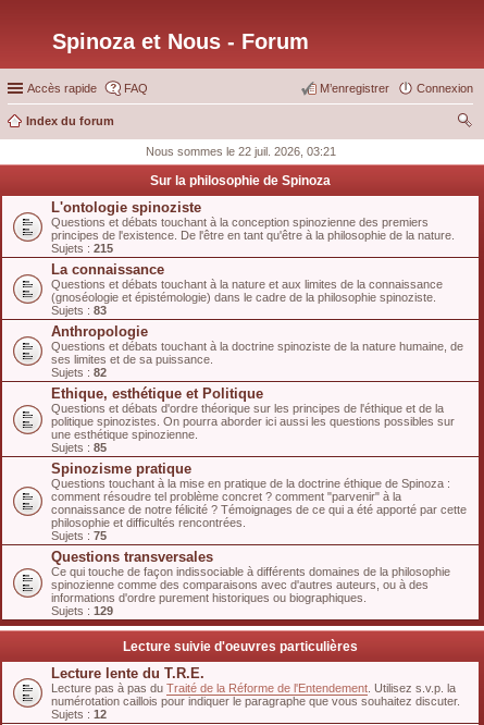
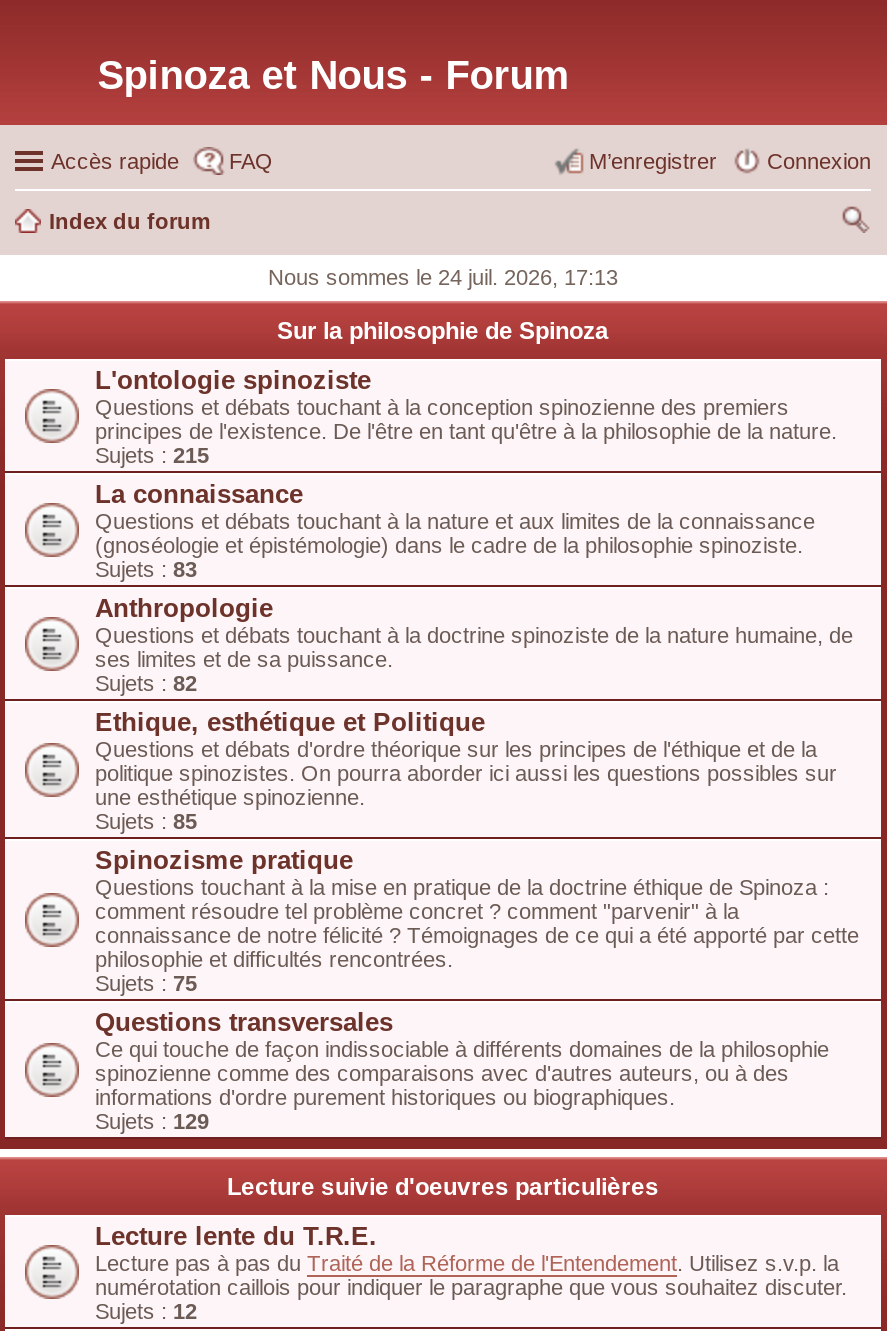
- Nous sommes le 22 juil. 2026, 03:21
+ Nous sommes le 24 juil. 2026, 17:13
